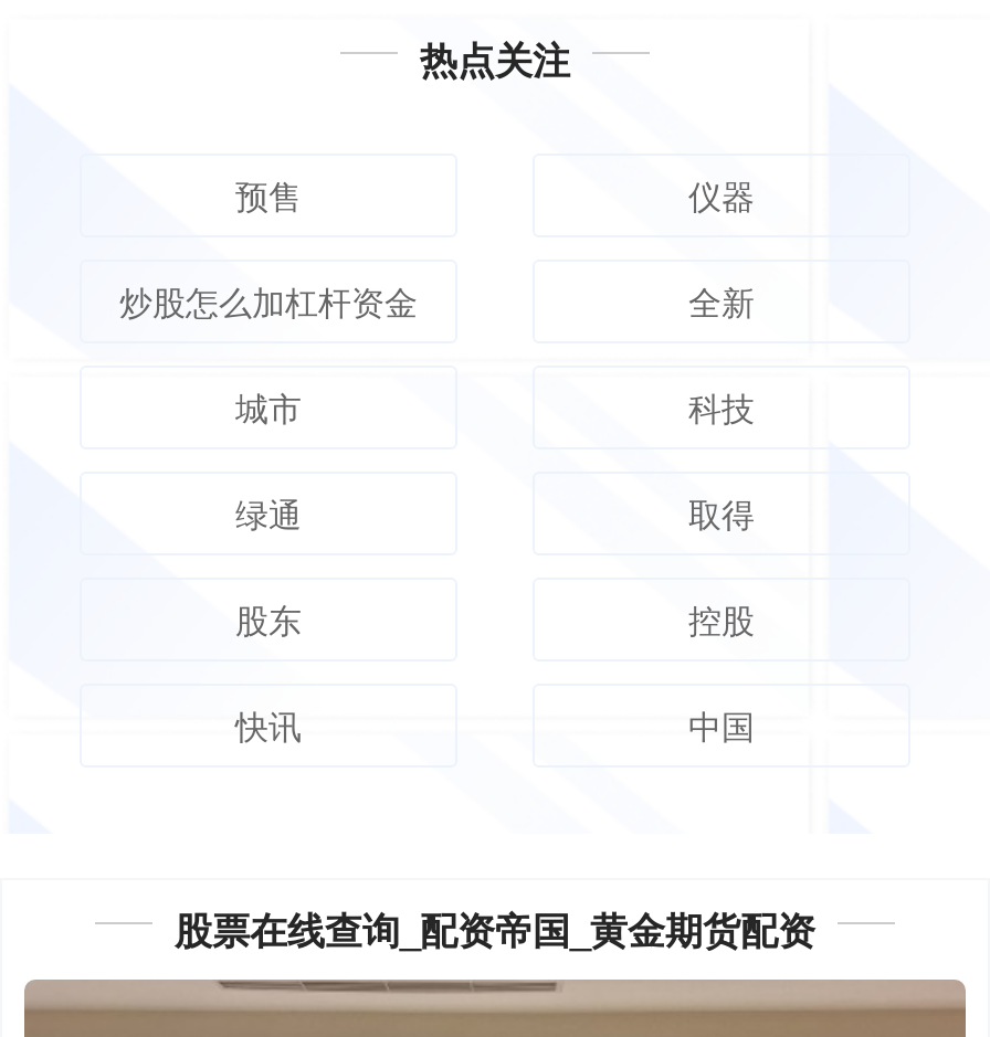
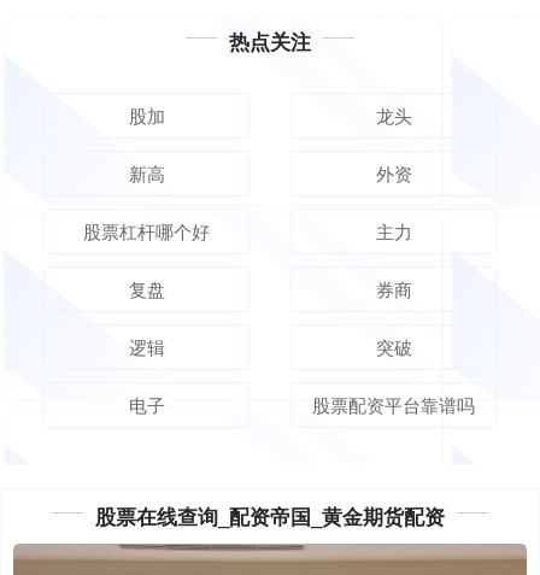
- 预售
- 仪器
+ 股加
+ 龙头

- 炒股怎么加杠杆资金
- 全新
+ 新高
+ 外资

- 城市
- 科技
+ 股票杠杆哪个好
+ 主力

- 绿通
- 取得
+ 复盘
+ 券商

- 股东
- 控股
+ 逻辑
+ 突破

- 快讯
- 中国
+ 电子
+ 股票配资平台靠谱吗
